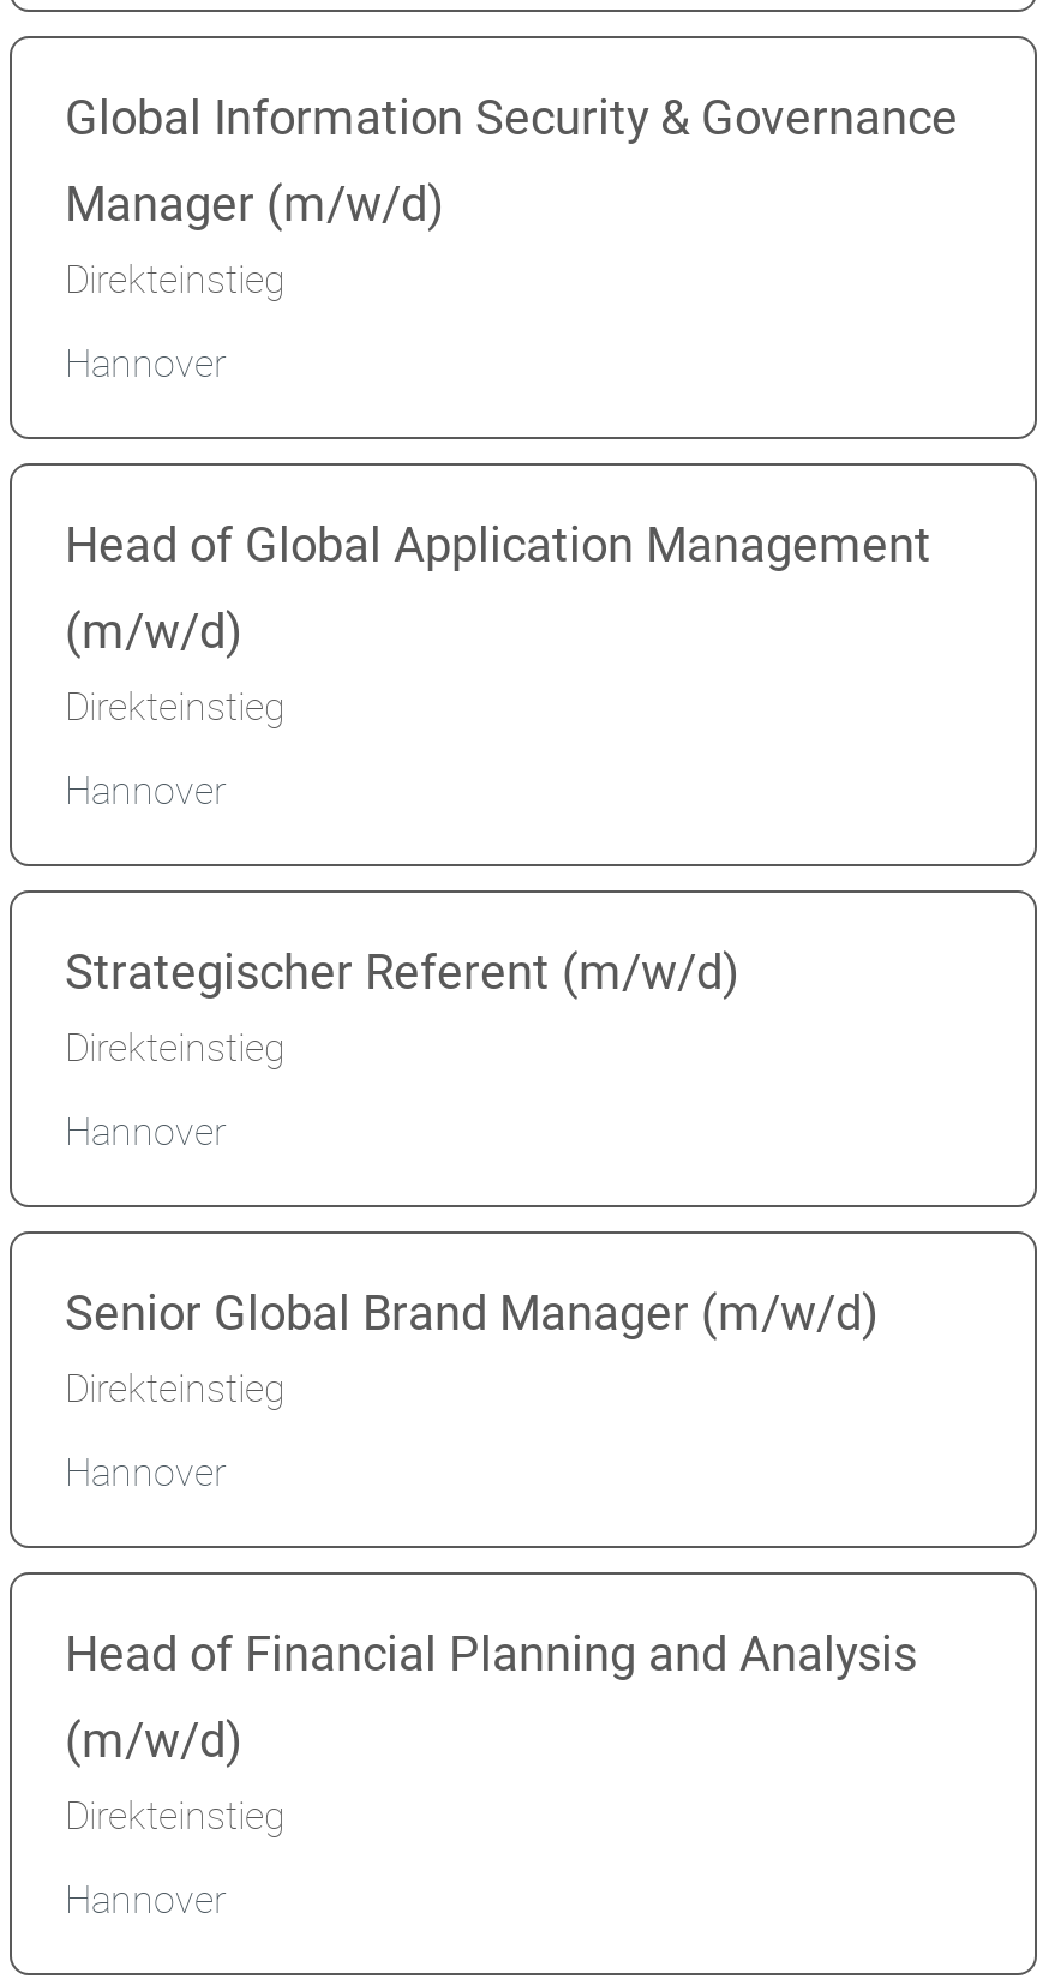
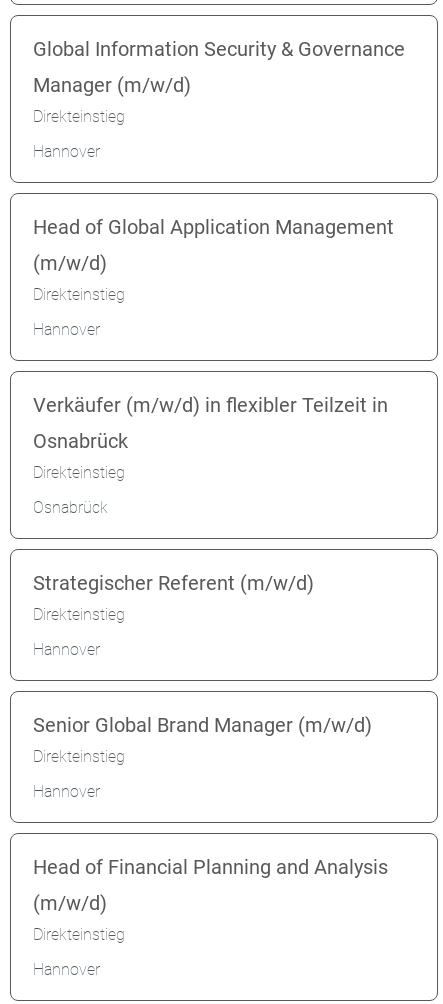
+ Verkäufer (m/w/d) in flexibler Teilzeit in
+ Osnabrück
+ Direkteinstieg
+ Osnabrück
